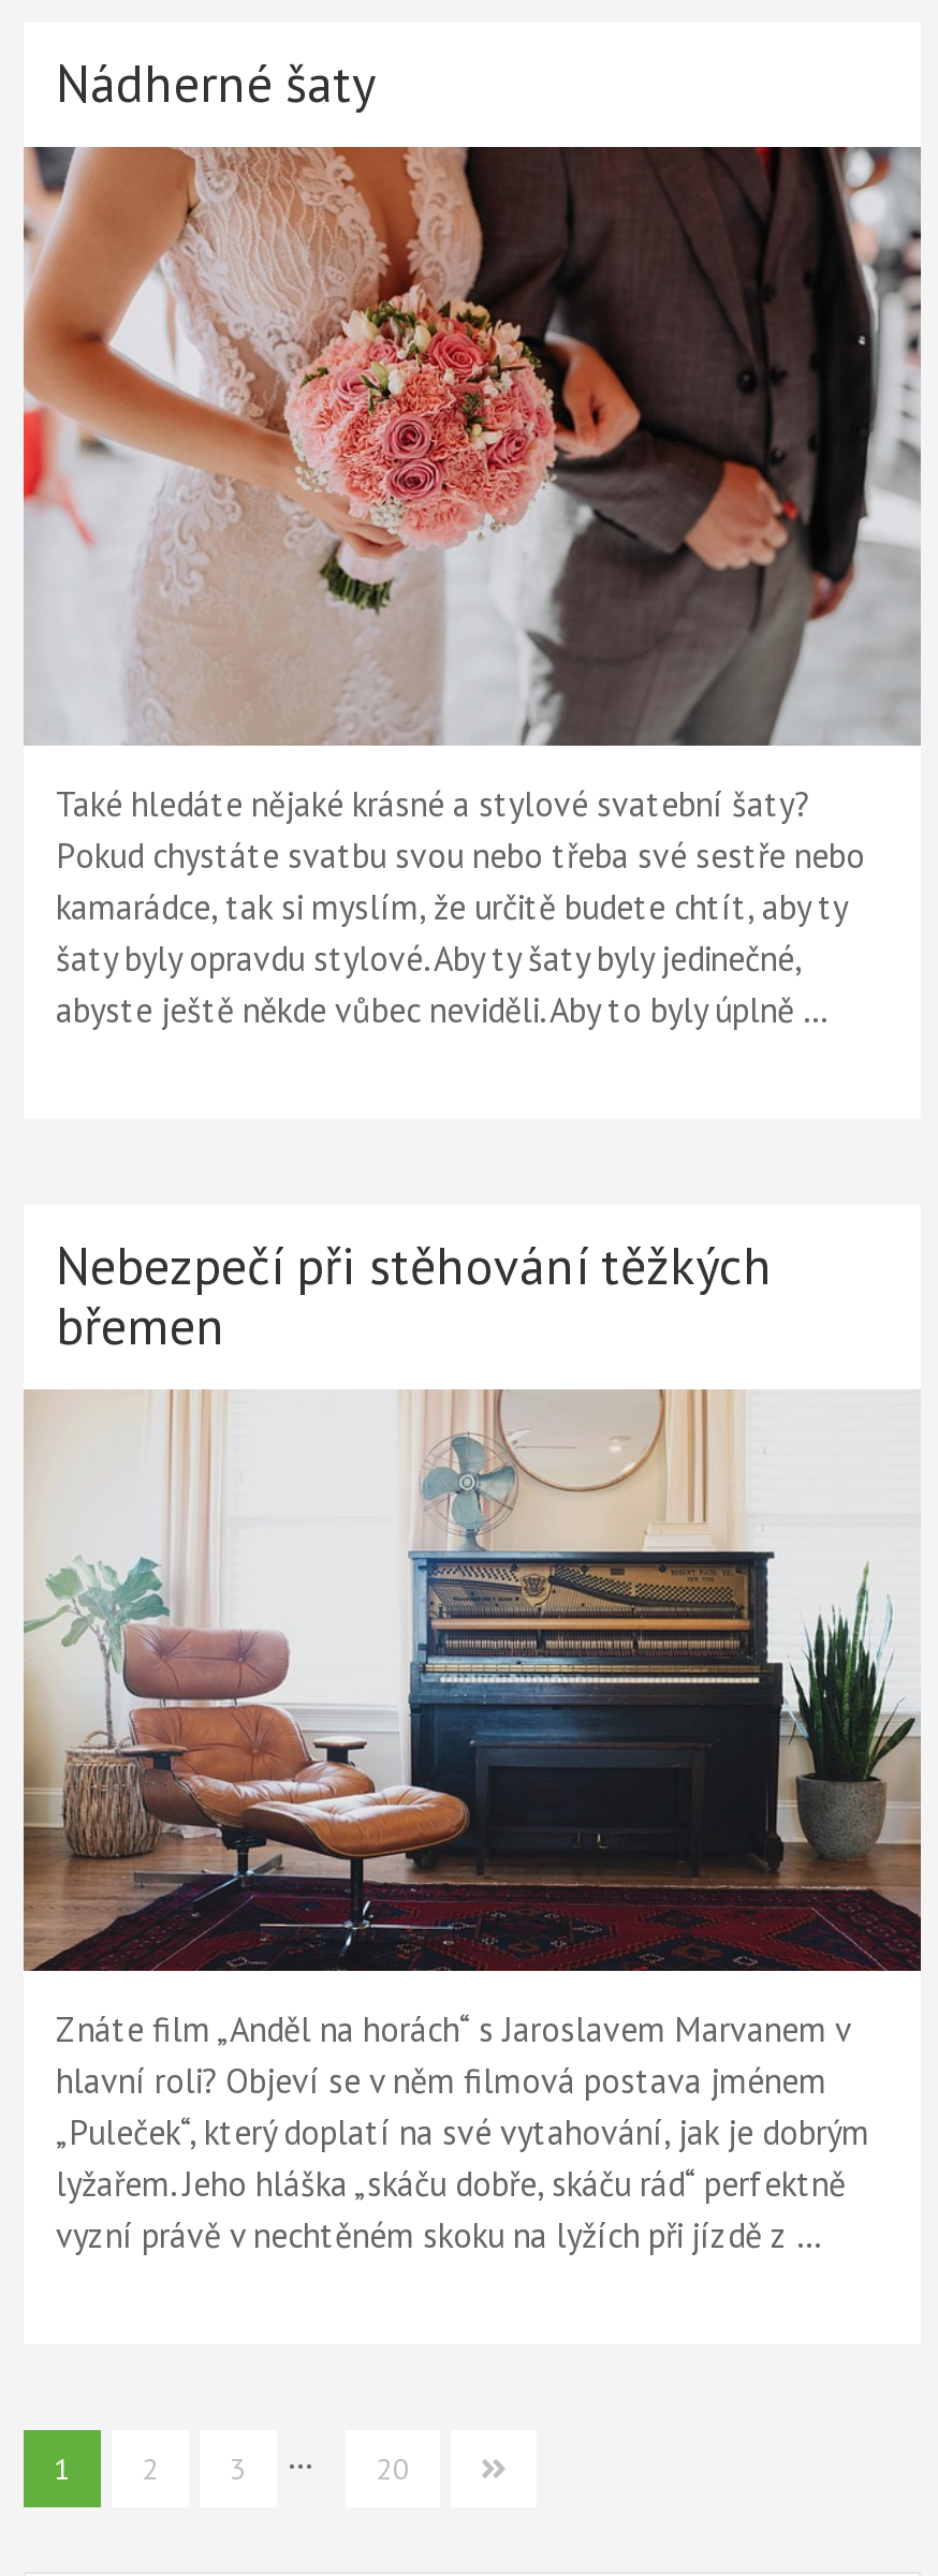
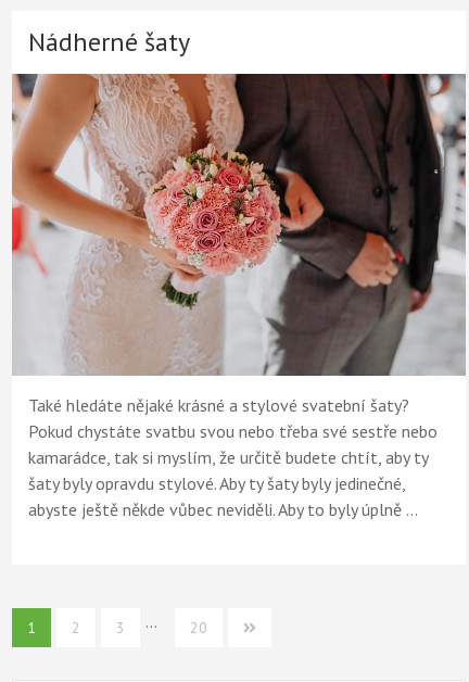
- Nebezpečí při stěhování těžkých
- břemen

- [image]
- Znáte film „Anděl na horách“ s Jaroslavem Marvanem v
- hlavní roli? Objeví se v něm filmová postava jménem
- „Puleček“, který doplatí na své vytahování, jak je dobrým
- lyžařem. Jeho hláška „skáču dobře, skáču rád“ perfektně
- vyzní právě v nechtěném skoku na lyžích při jízdě z …
